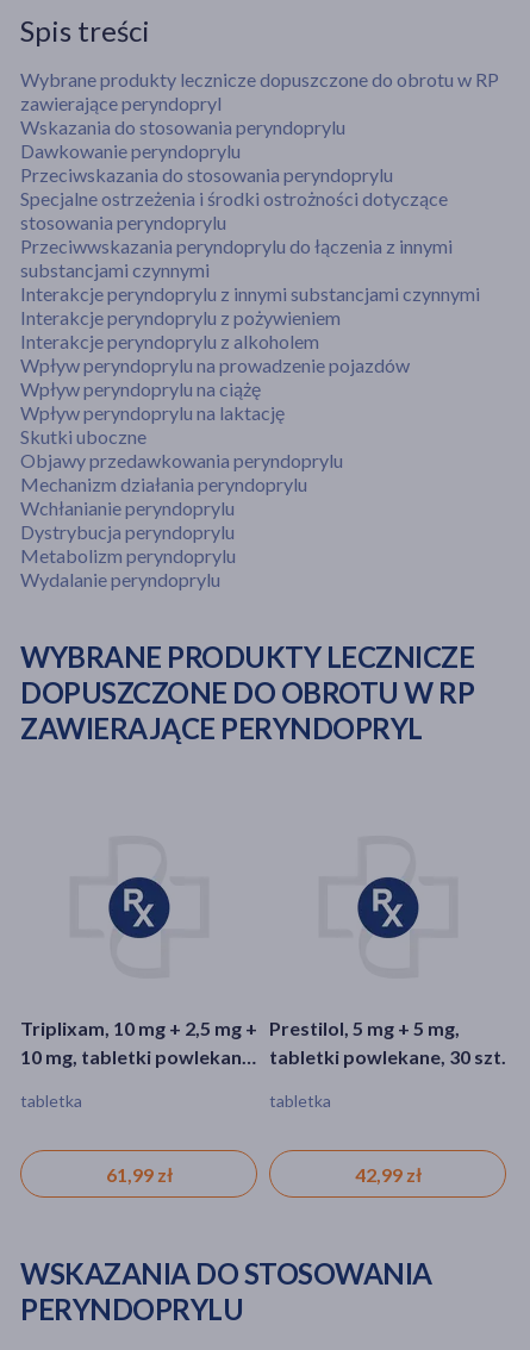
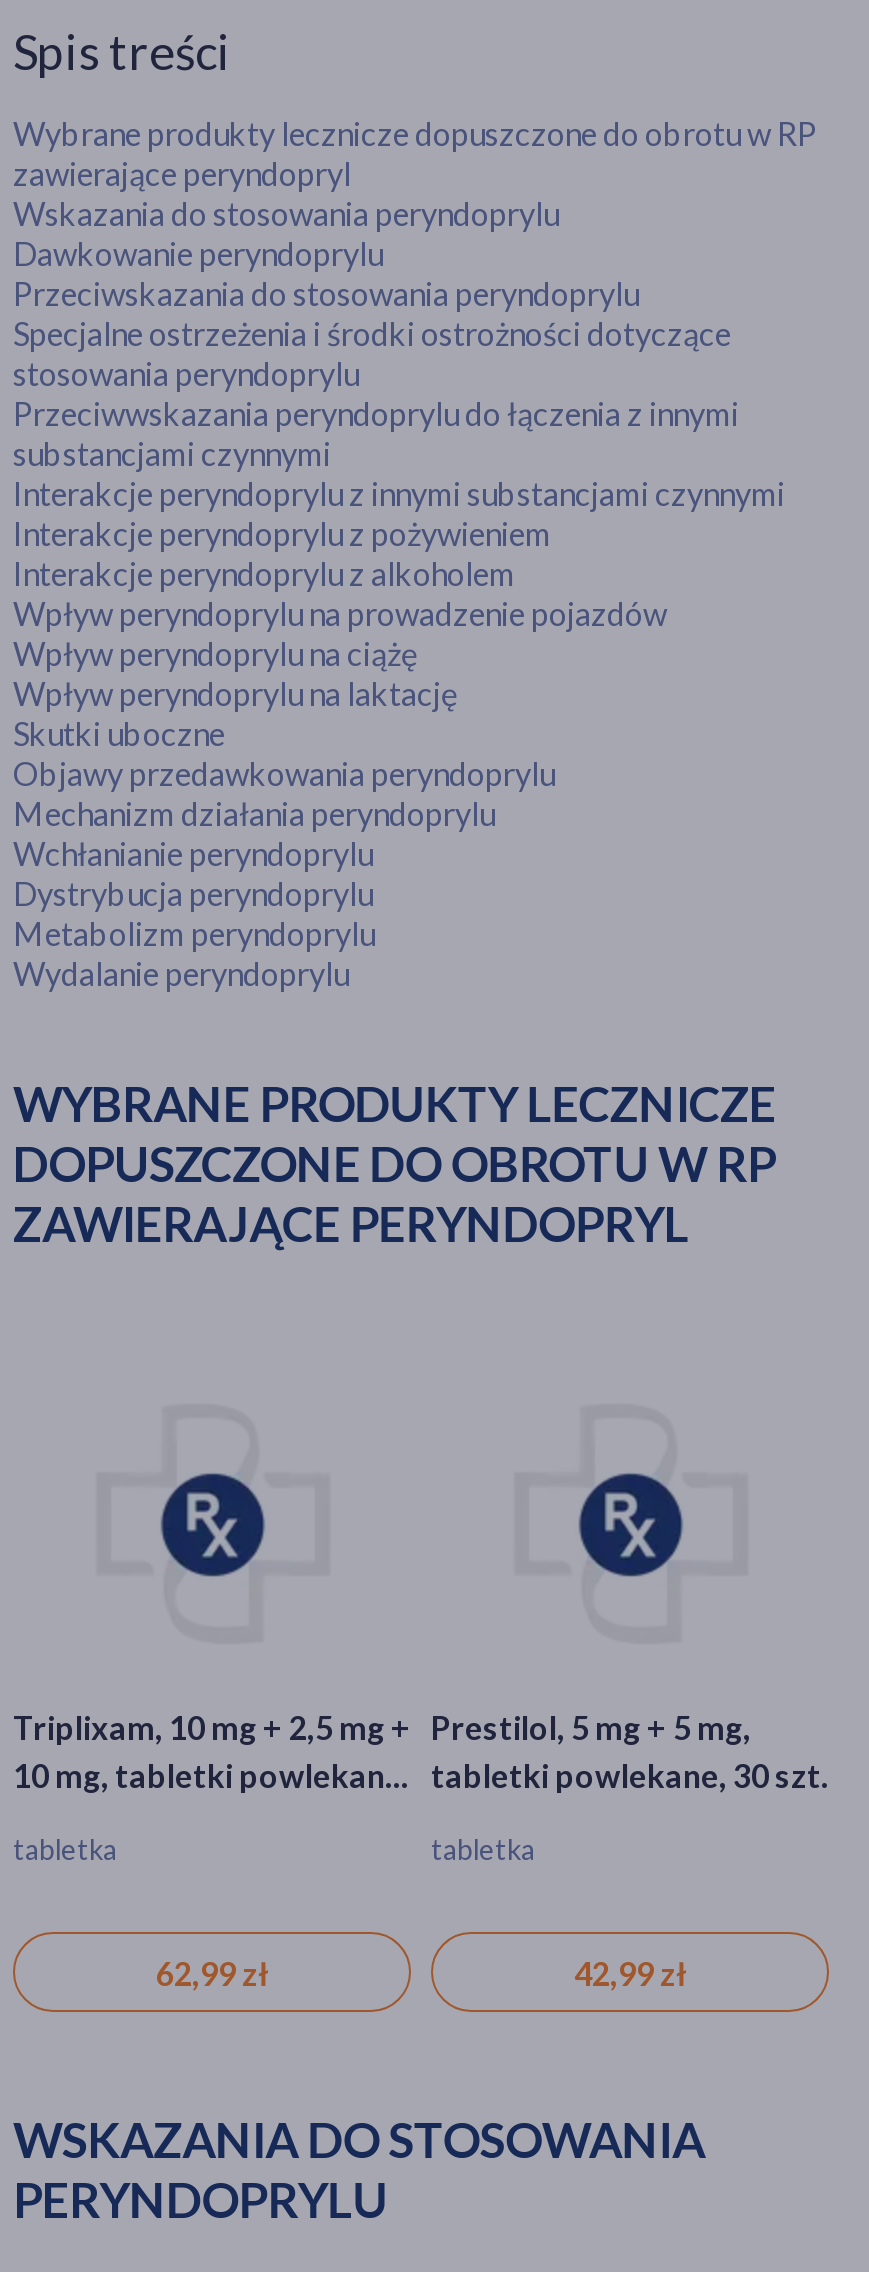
- 61,99 zł
+ 62,99 zł
